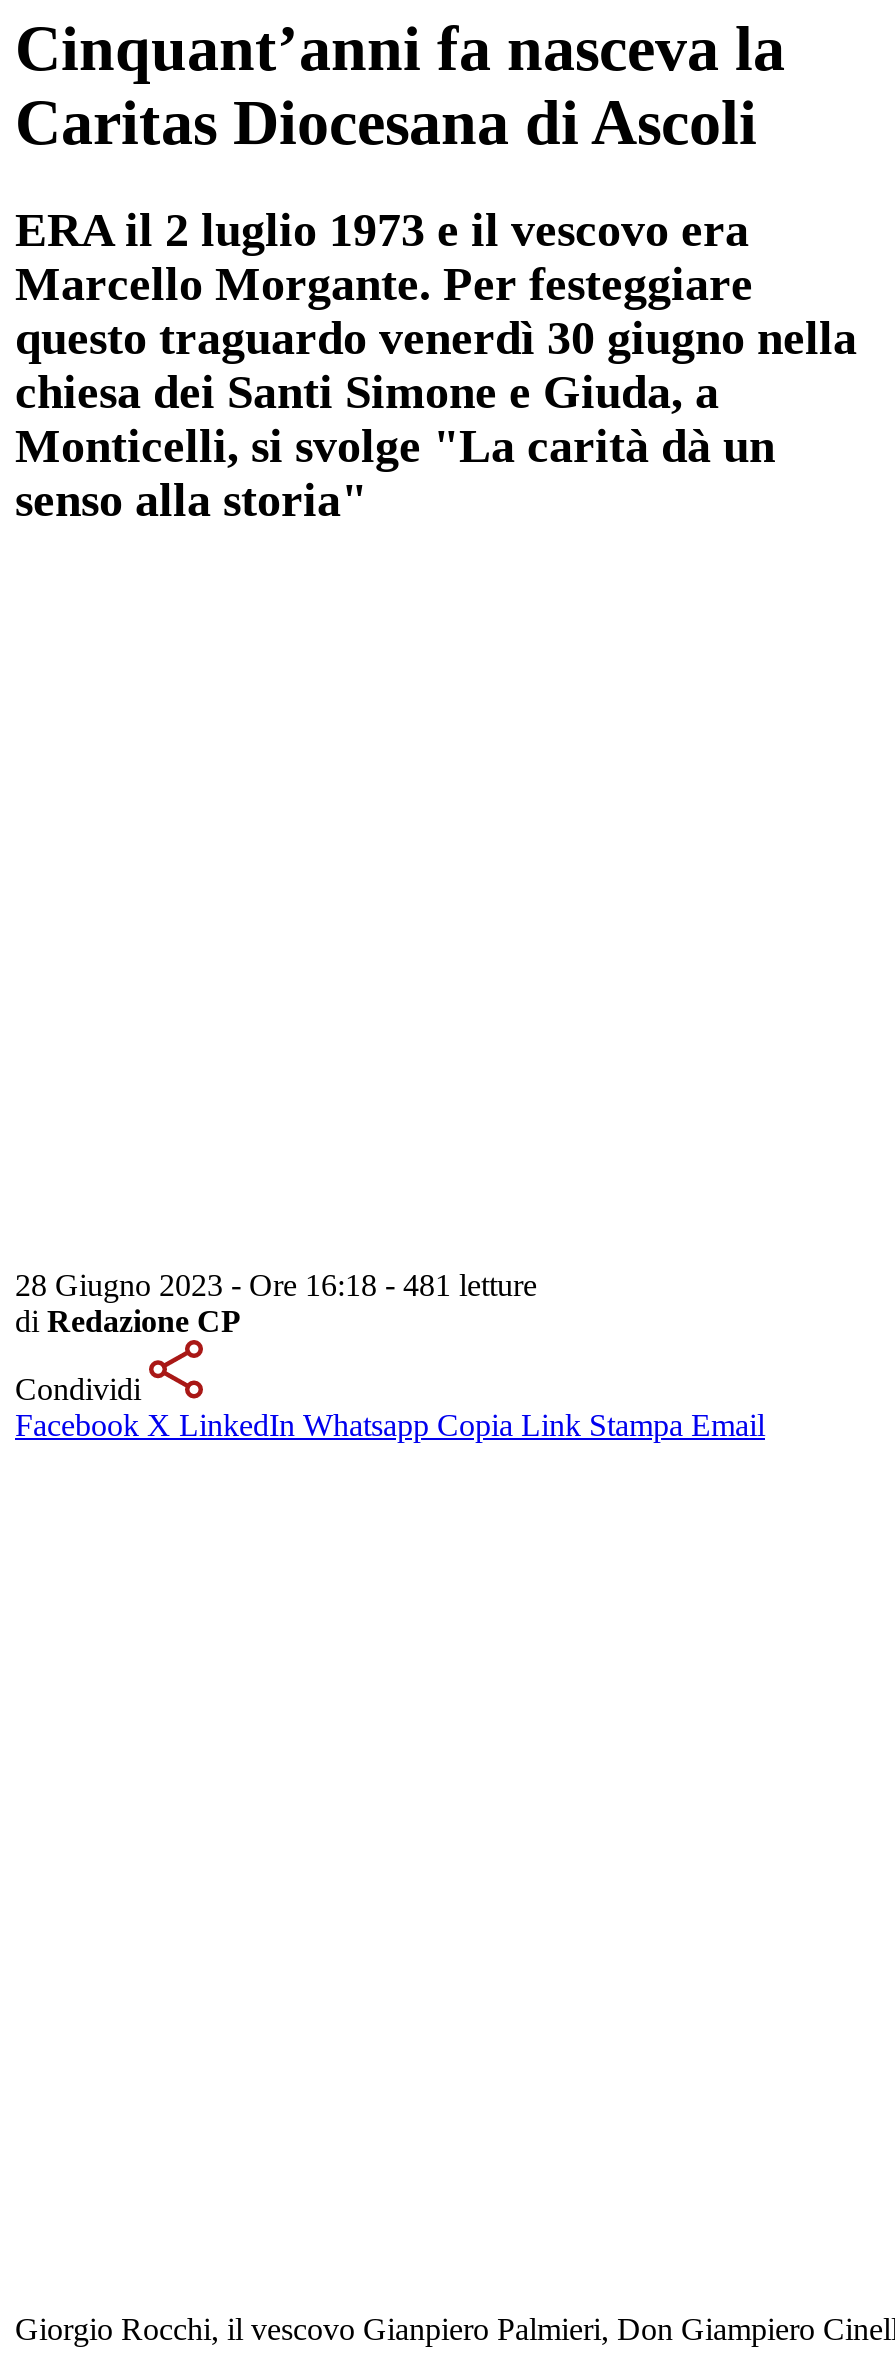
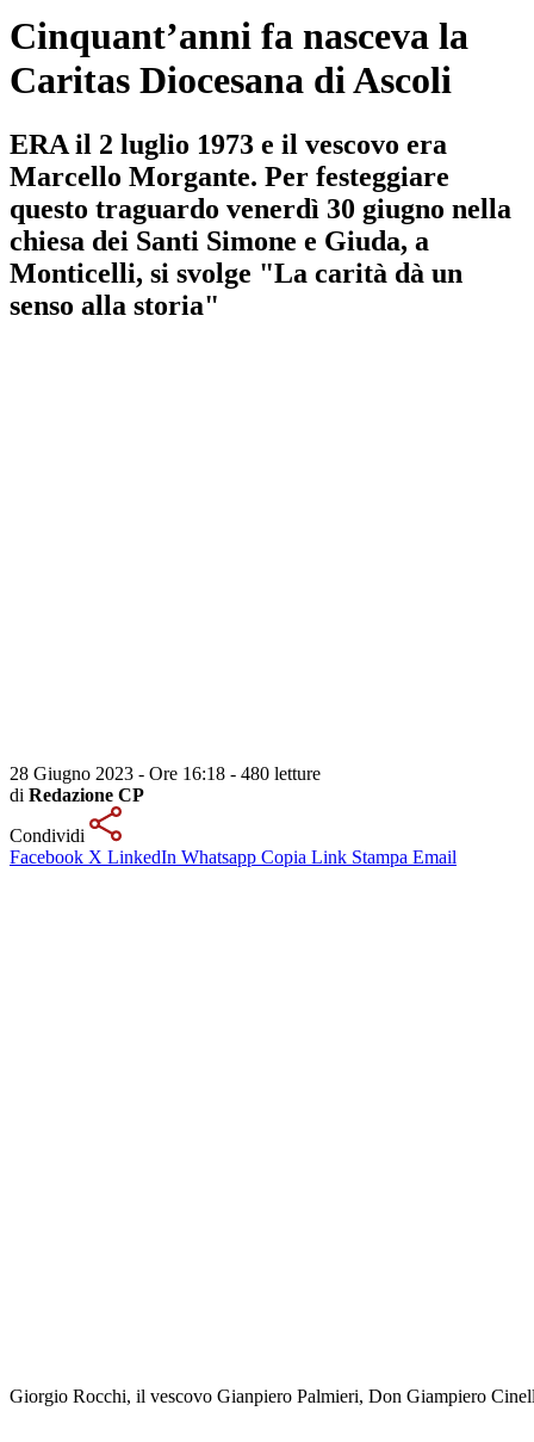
- 28 Giugno 2023 - Ore 16:18 - 481 letture
+ 28 Giugno 2023 - Ore 16:18 - 480 letture
